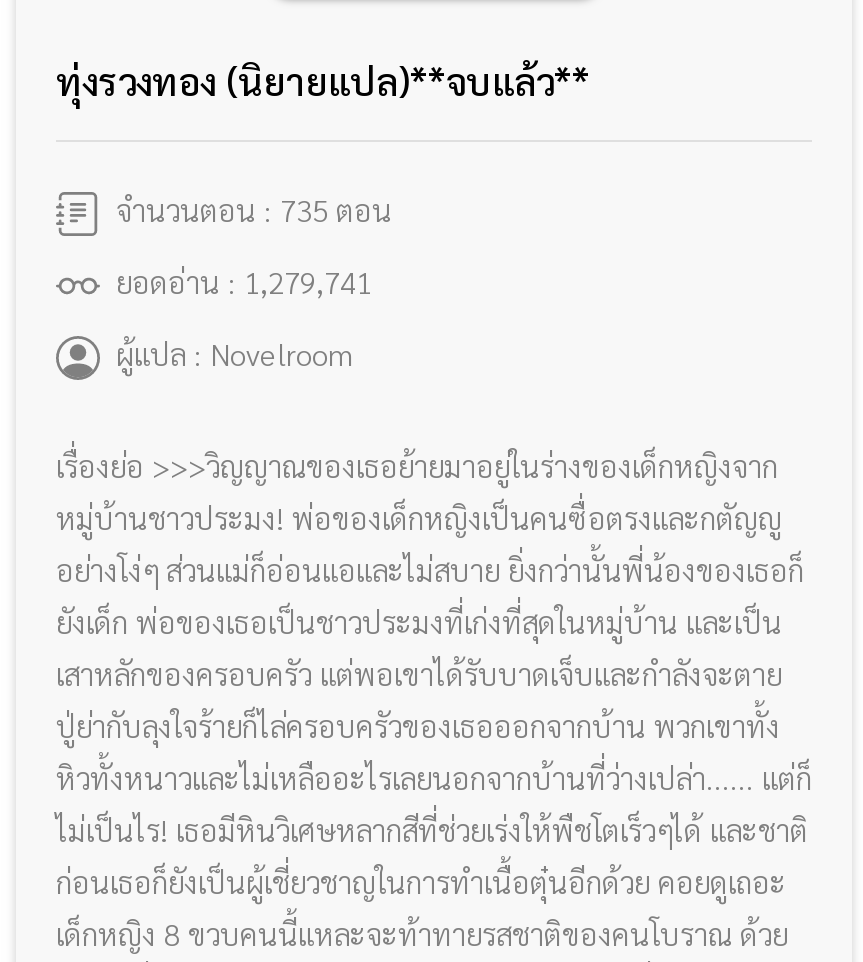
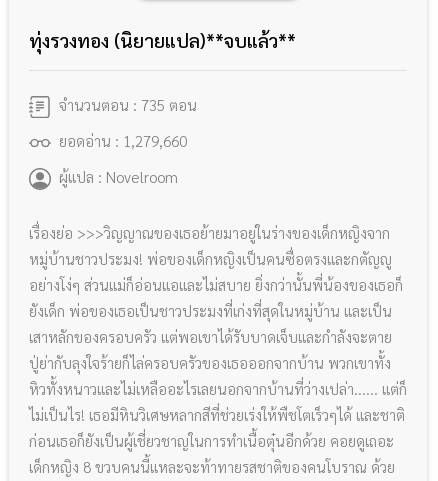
- ยอดอ่าน : 1,279,741
+ ยอดอ่าน : 1,279,660
